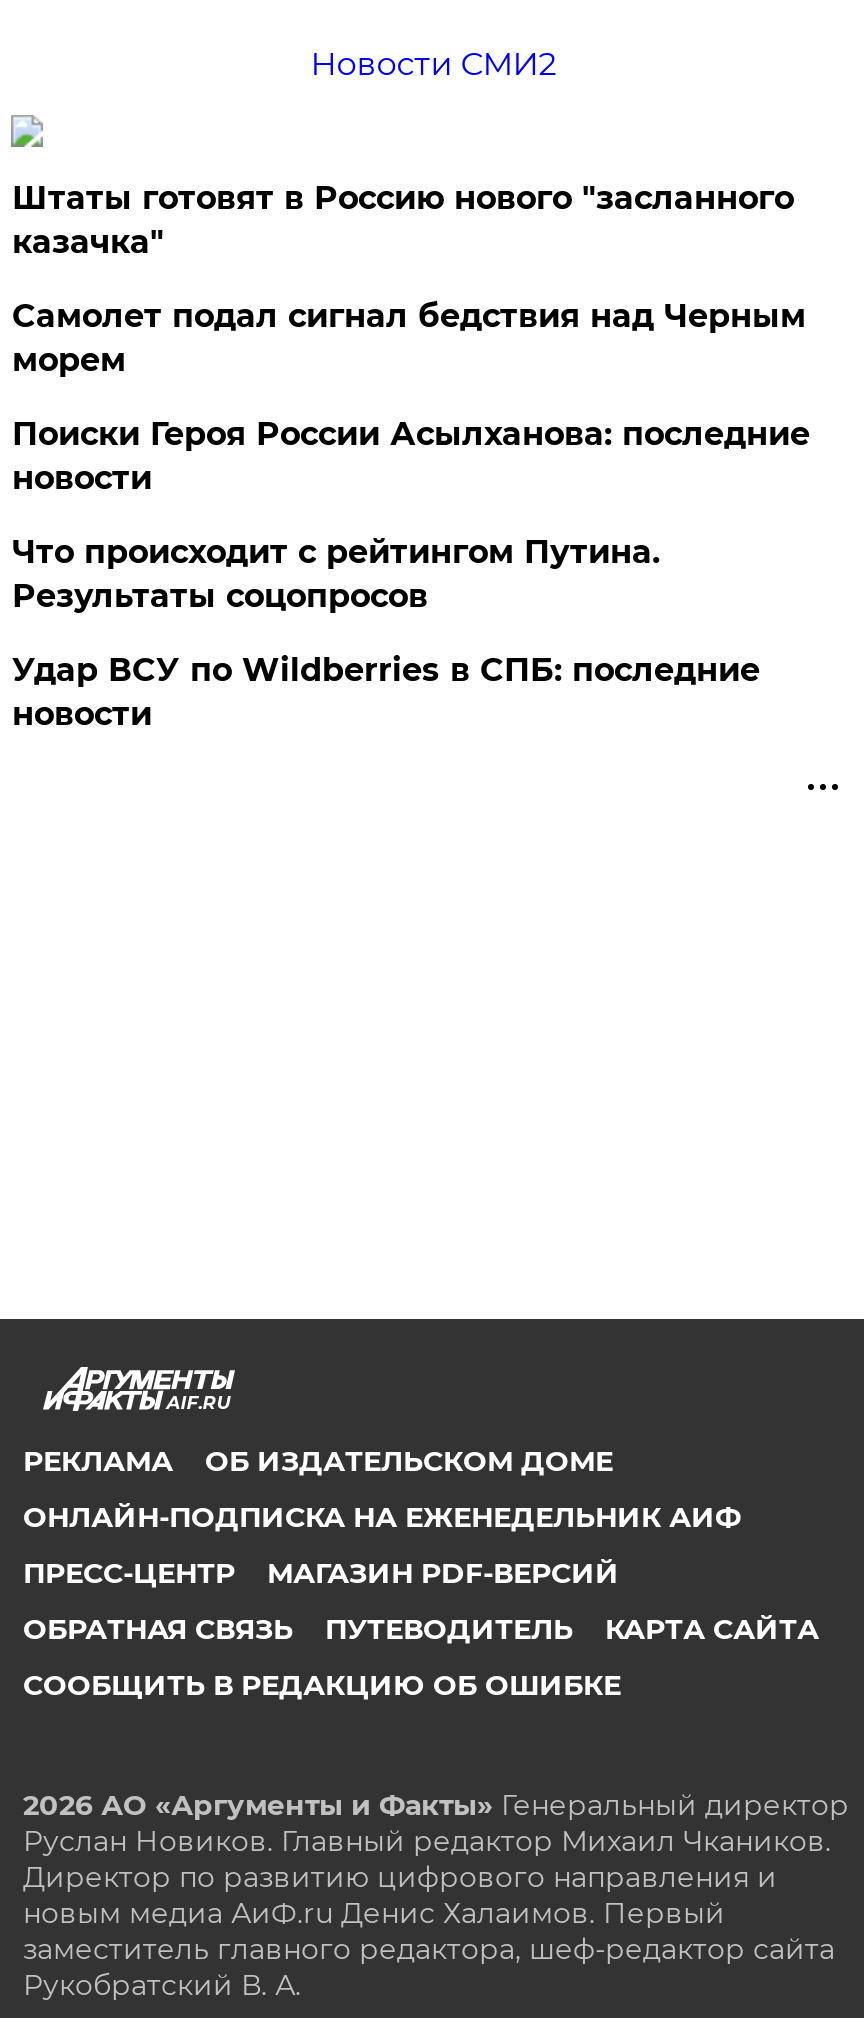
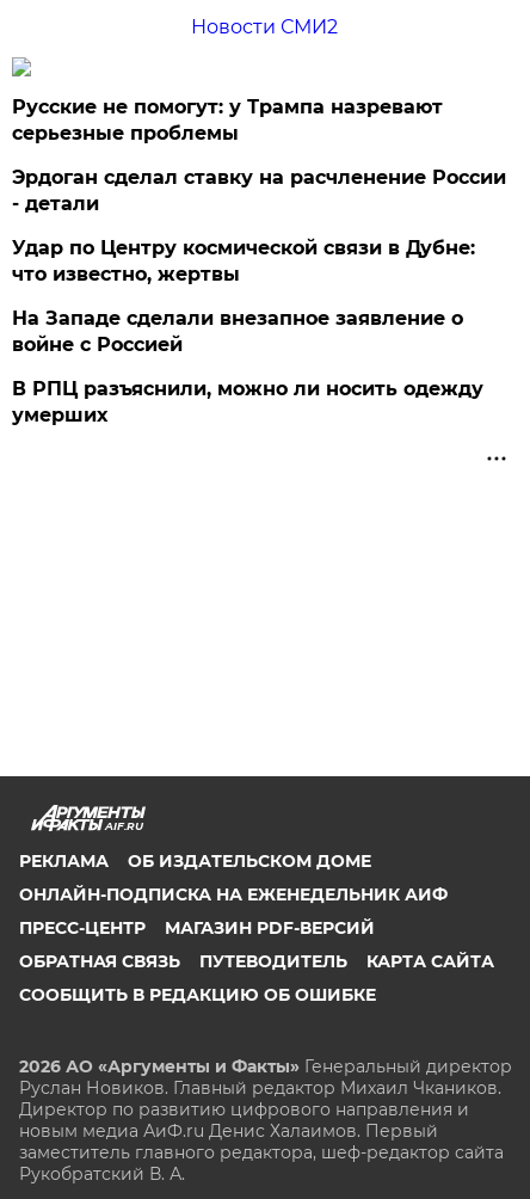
- Штаты готовят в Россию нового "засланного
- казачка"
+ Русские не помогут: у Трампа назревают
+ серьезные проблемы

- Самолет подал сигнал бедствия над Черным
- морем
+ Эрдоган сделал ставку на расчленение России
+ - детали

- Поиски Героя России Асылханова: последние
- новости
+ Удар по Центру космической связи в Дубне:
+ что известно, жертвы

- Что происходит с рейтингом Путина.
- Результаты соцопросов
+ На Западе сделали внезапное заявление о
+ войне с Россией

- Удар ВСУ по Wildberries в СПБ: последние
- новости
+ В РПЦ разъяснили, можно ли носить одежду
+ умерших
